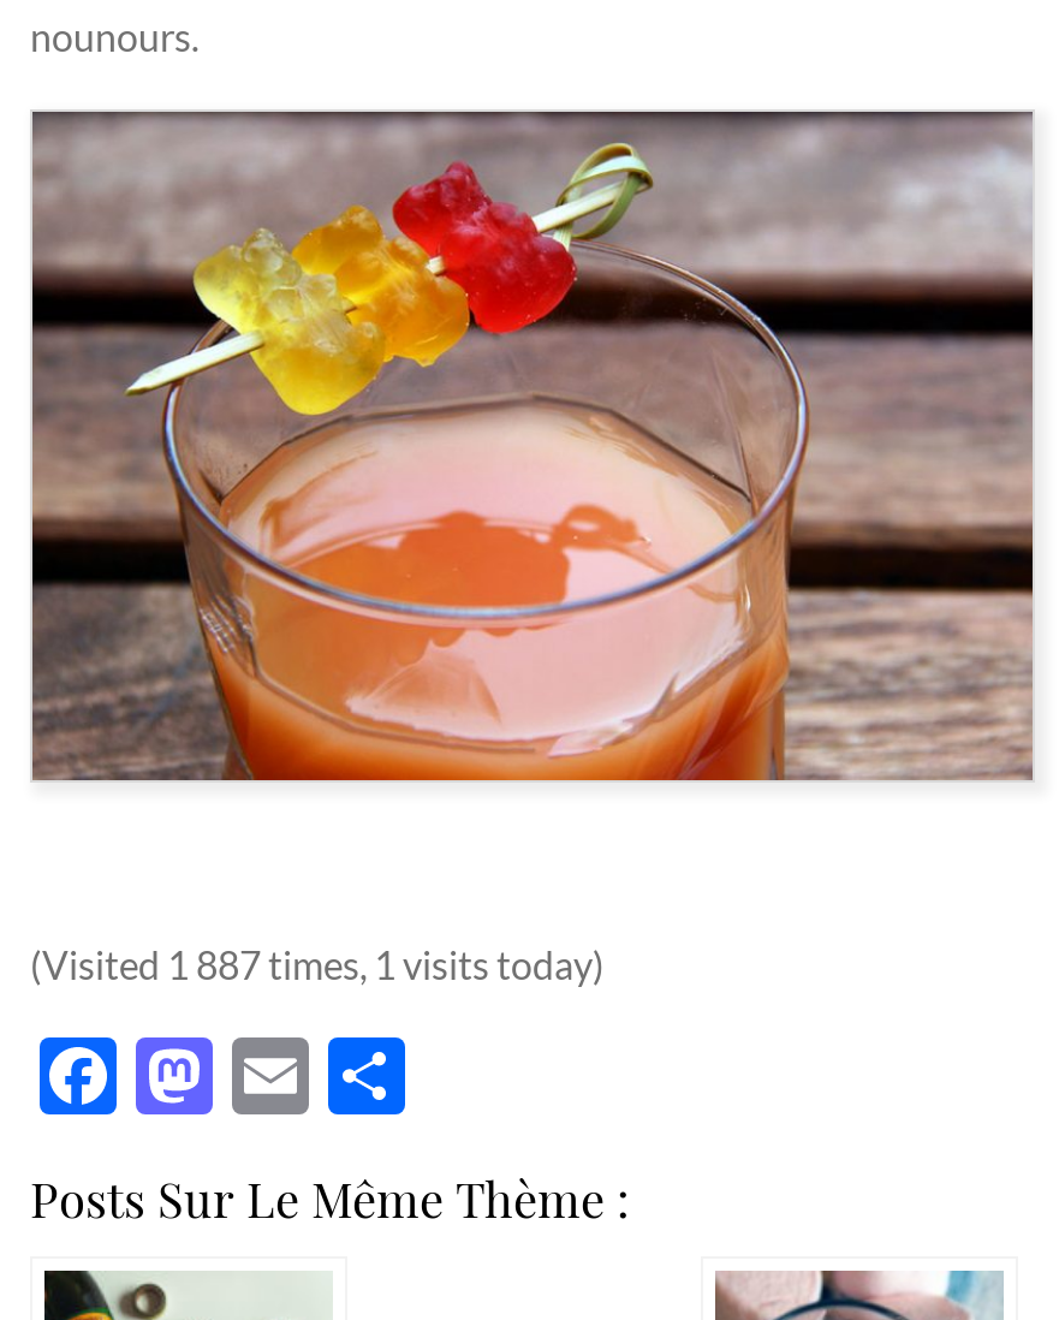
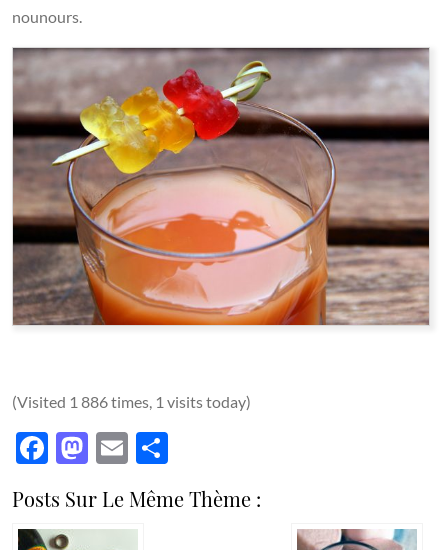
- (Visited 1 887 times, 1 visits today)
+ (Visited 1 886 times, 1 visits today)
